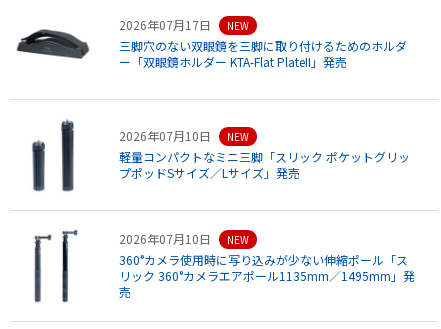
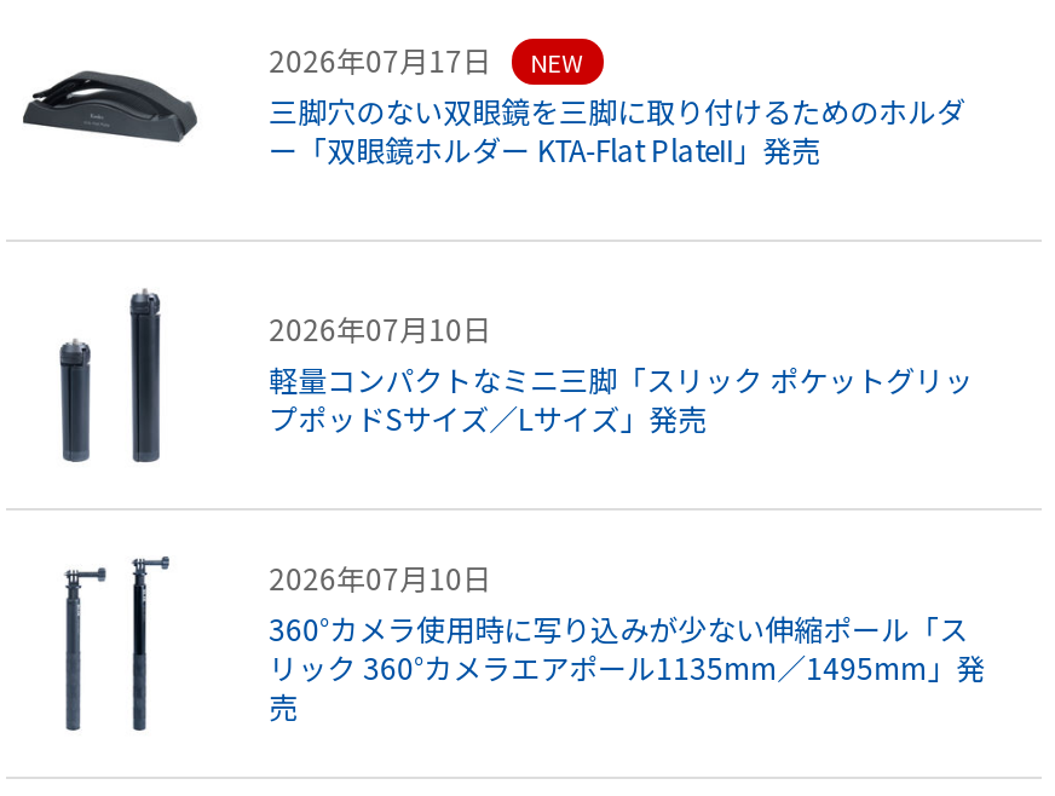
- NEW

- NEW
